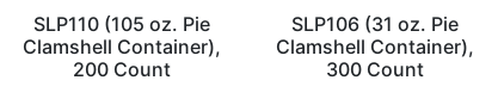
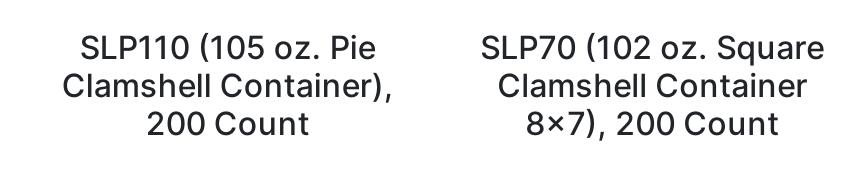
- SLP106 (31 oz. Pie
- Clamshell Container),
- 300 Count
+ SLP70 (102 oz. Square
+ Clamshell Container
+ 8×7), 200 Count
